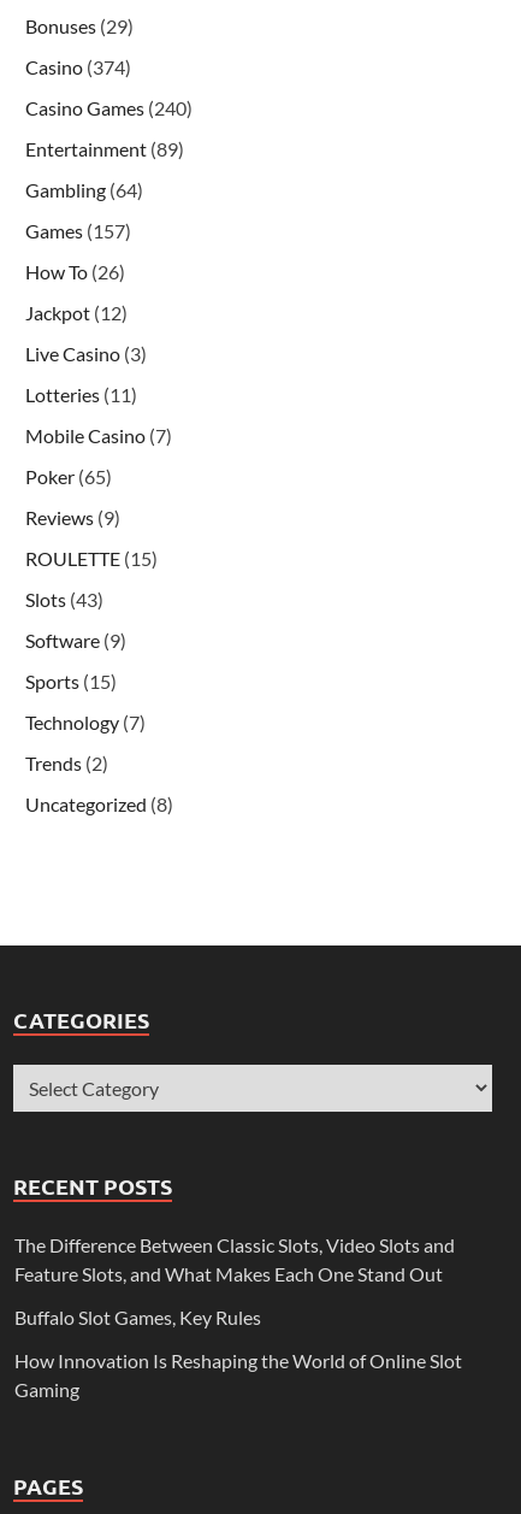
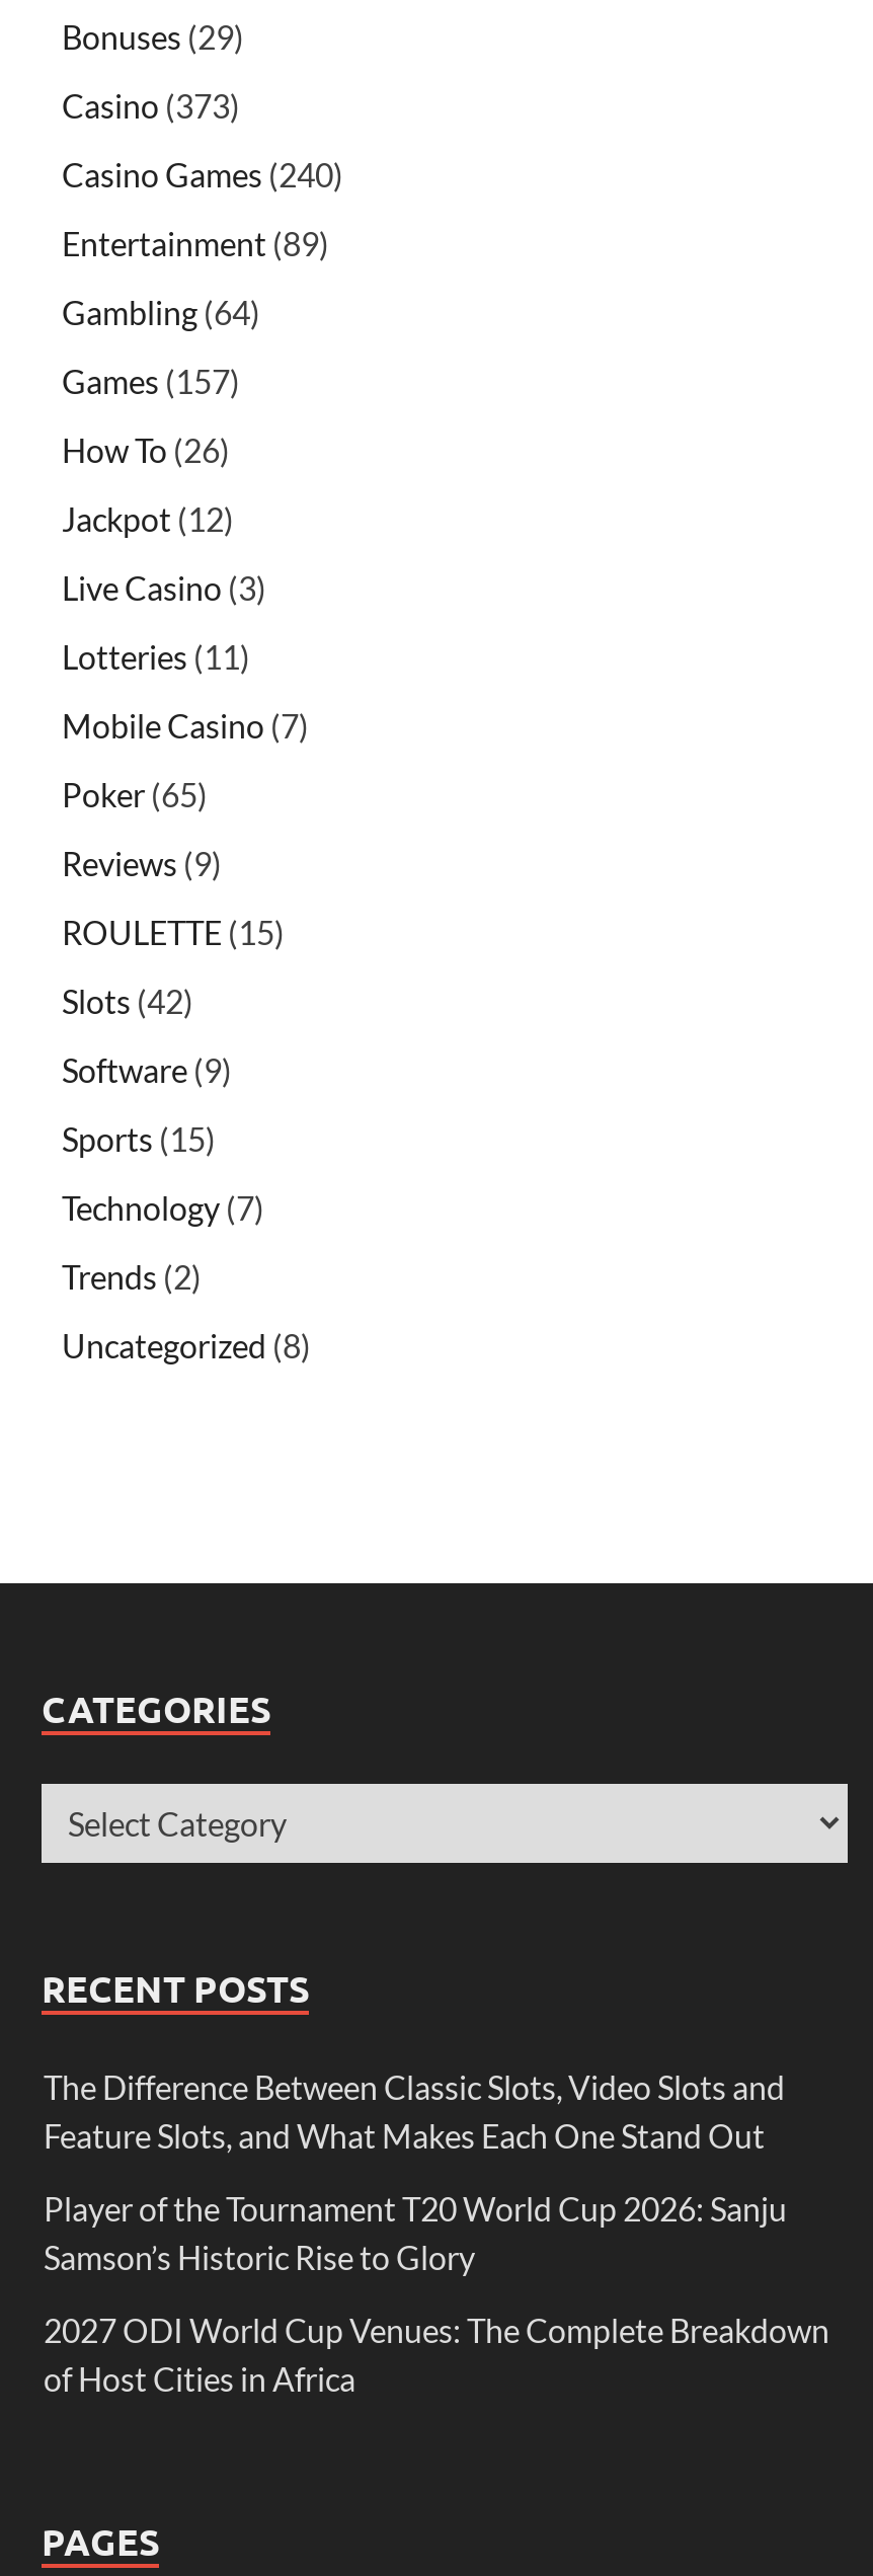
- Casino (374)
+ Casino (373)

- Slots (43)
+ Slots (42)

- Buffalo Slot Games, Key Rules
+ Player of the Tournament T20 World Cup 2026: Sanju
+ Samson’s Historic Rise to Glory

- How Innovation Is Reshaping the World of Online Slot
- Gaming
+ 2027 ODI World Cup Venues: The Complete Breakdown
+ of Host Cities in Africa
